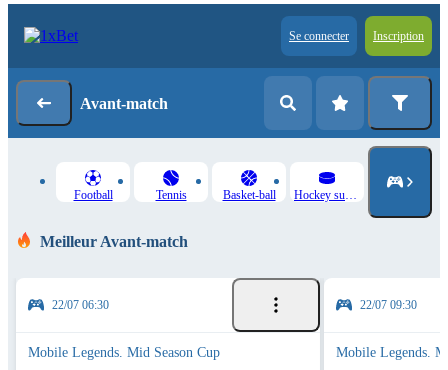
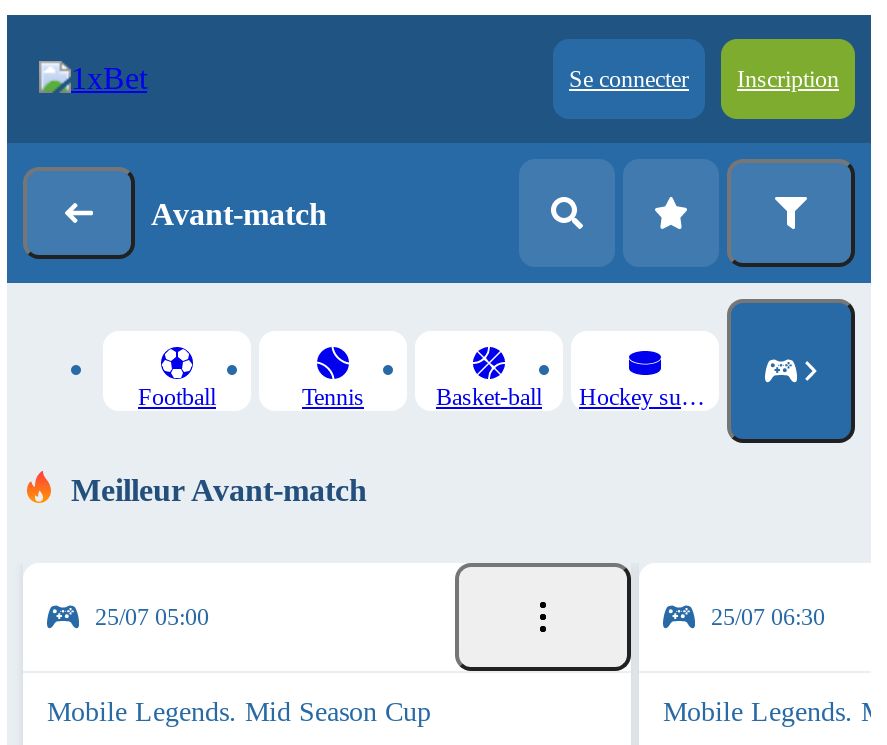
- 22/07 06:30
+ 25/07 05:00

- 22/07 09:30
+ 25/07 06:30
